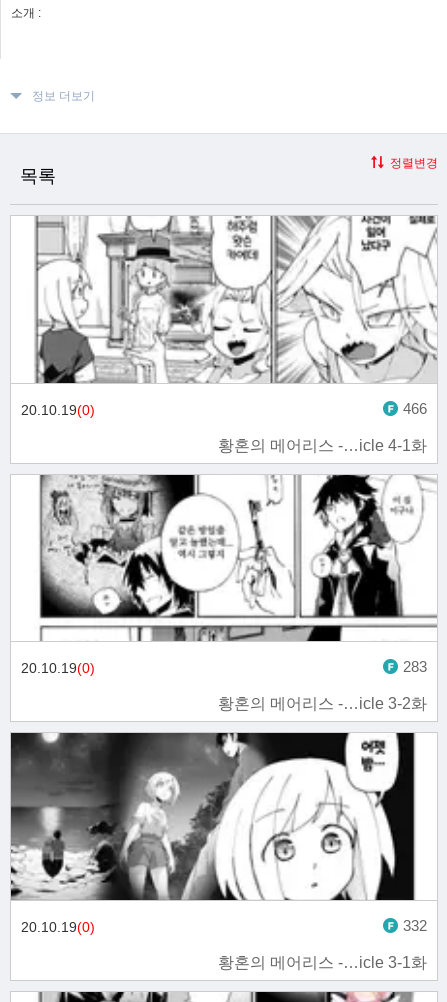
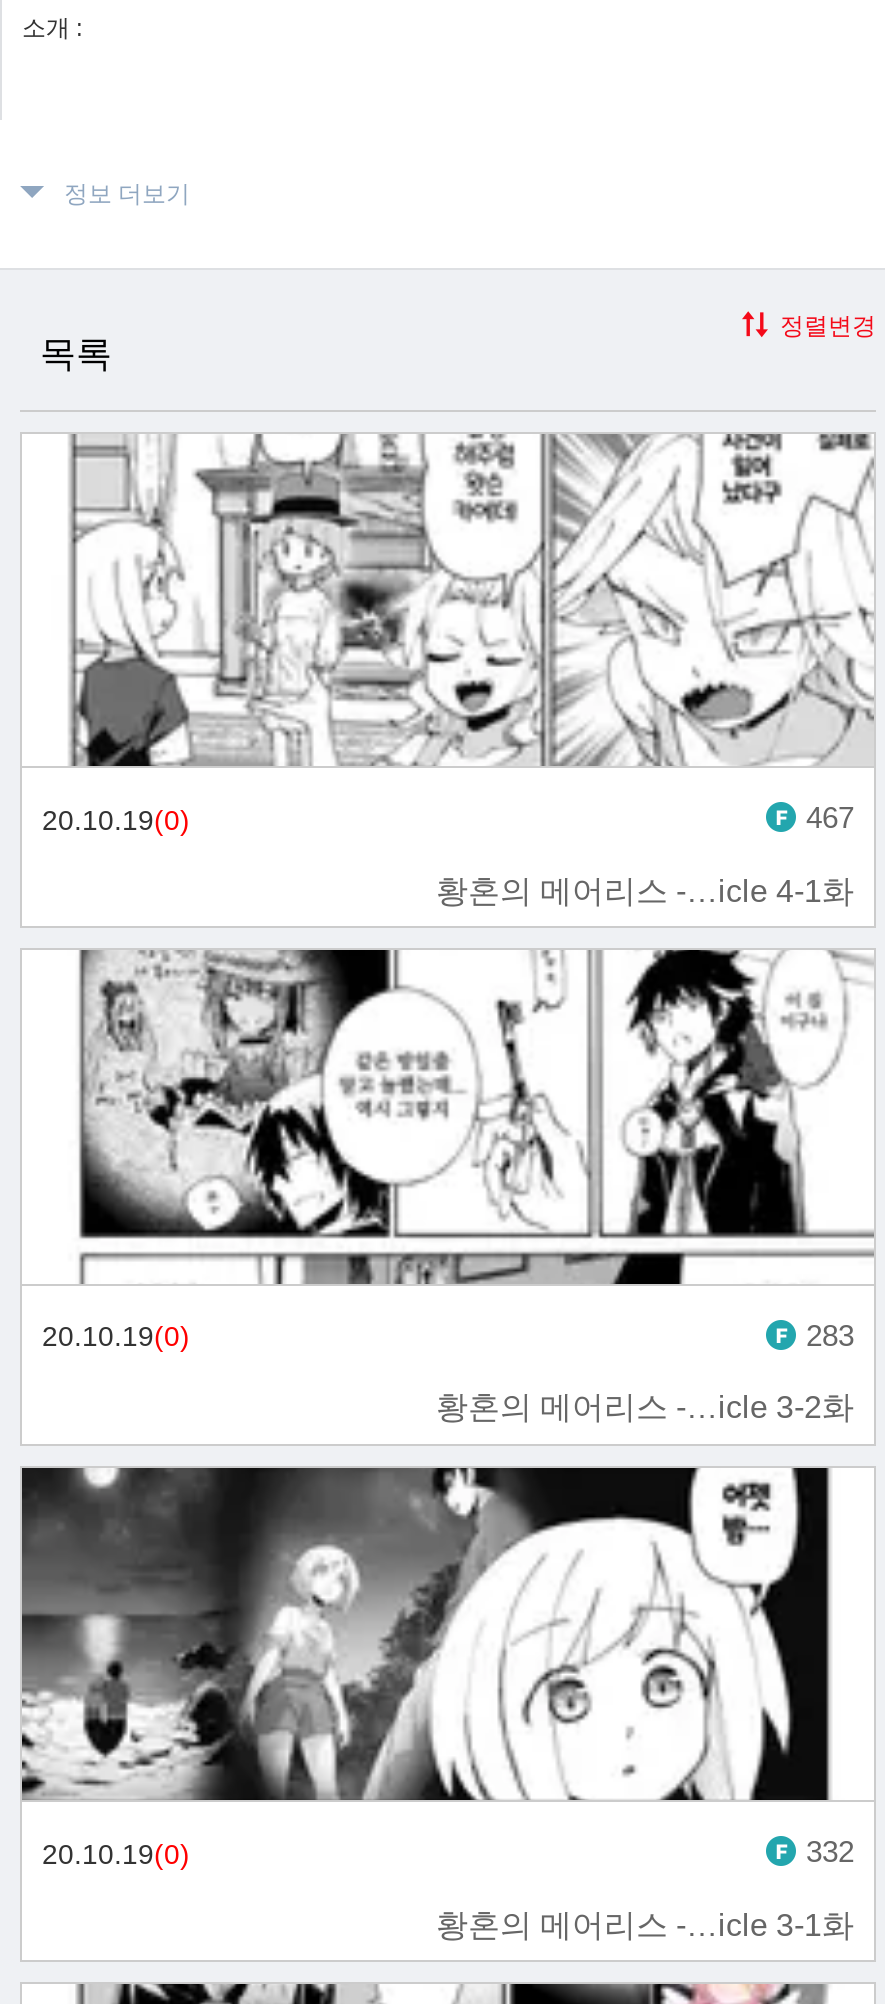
- 466
+ 467
